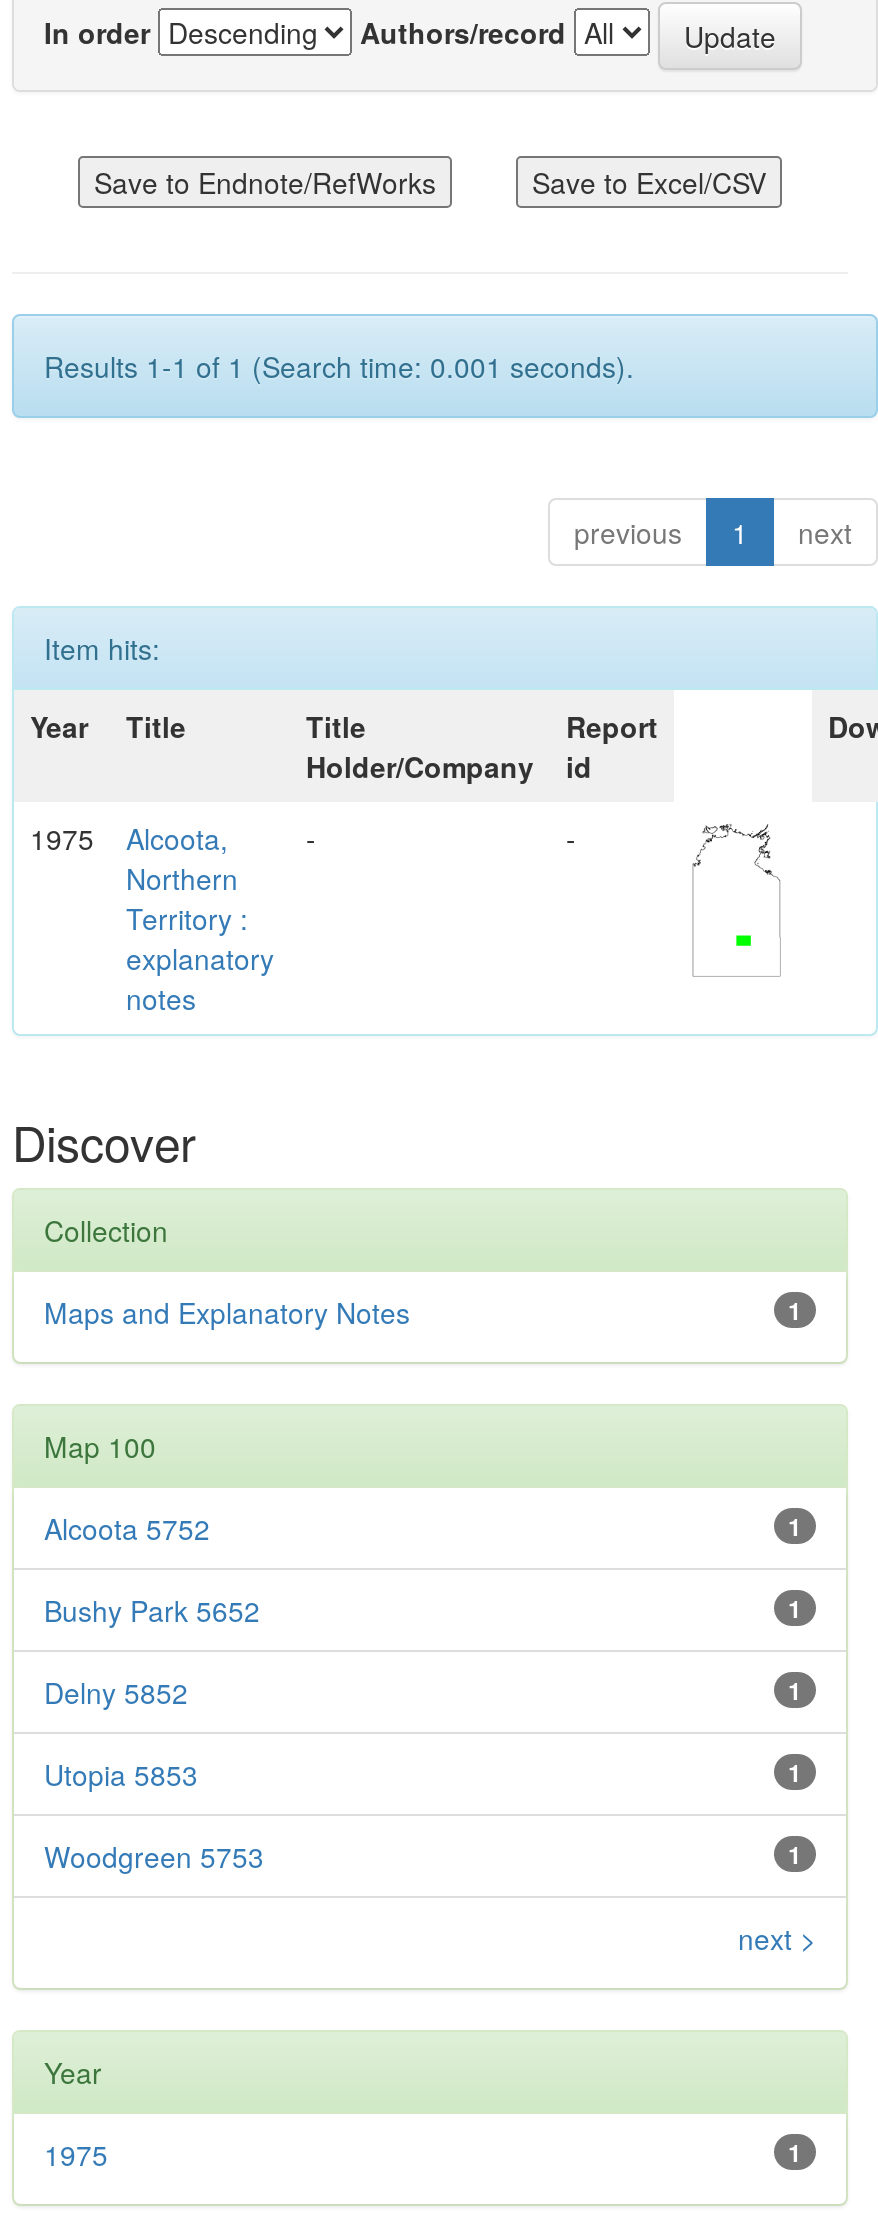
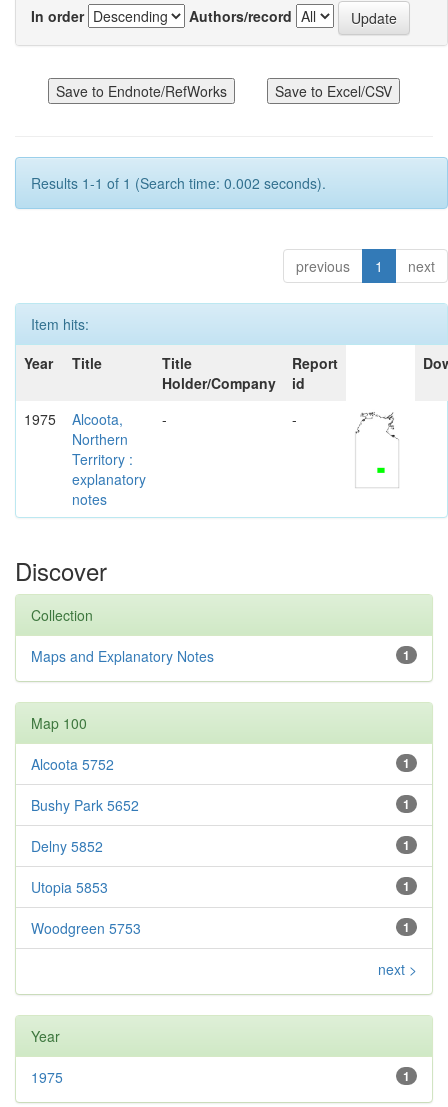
- Results 1-1 of 1 (Search time: 0.001 seconds).
+ Results 1-1 of 1 (Search time: 0.002 seconds).
